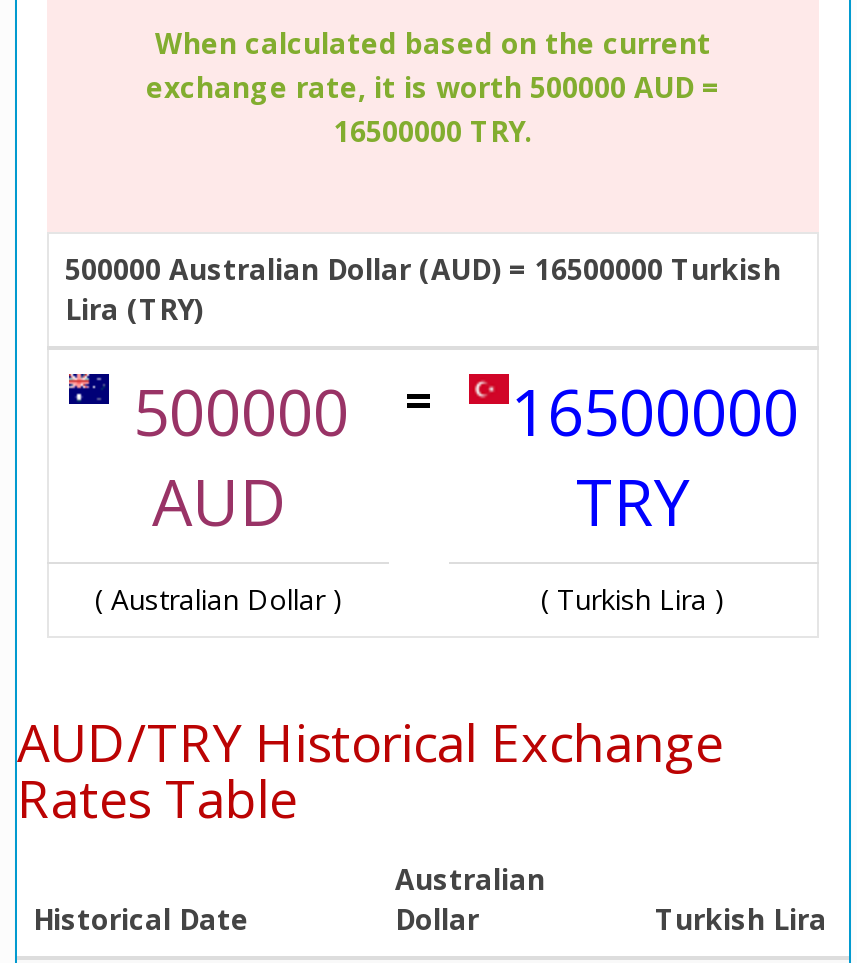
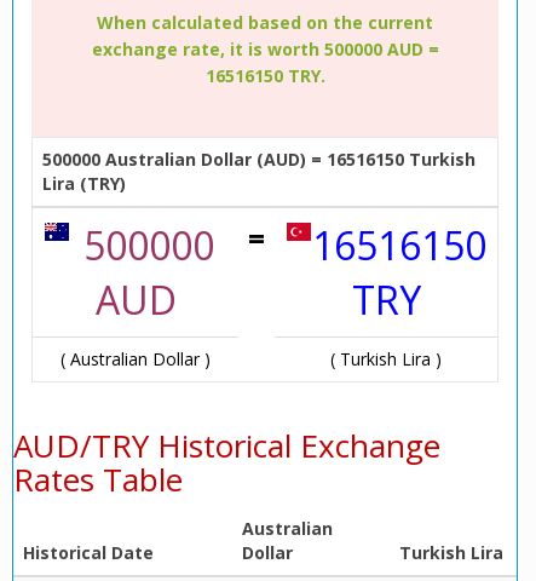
- 16500000 TRY.
+ 16516150 TRY.

- 500000 Australian Dollar (AUD) = 16500000 Turkish
+ 500000 Australian Dollar (AUD) = 16516150 Turkish

- 16500000
+ 16516150
